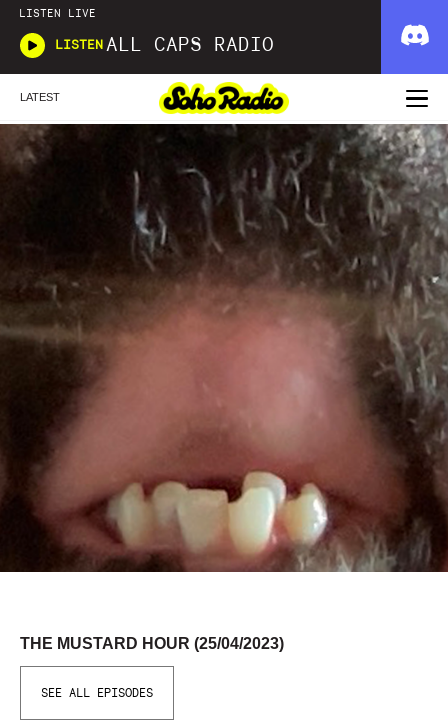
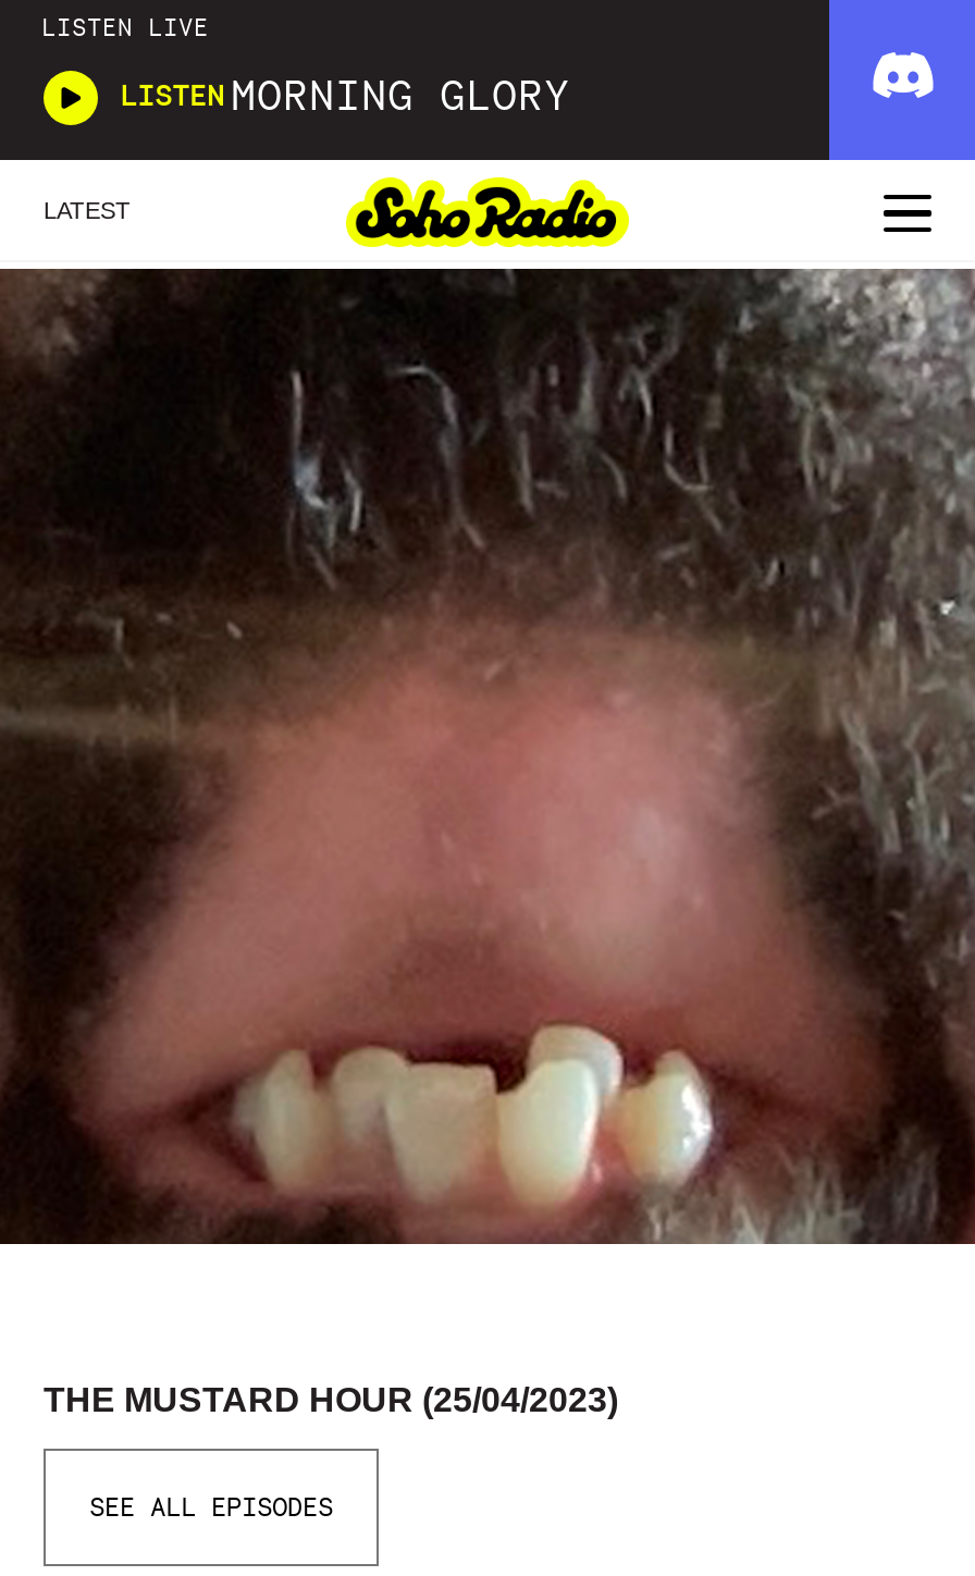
- LISTEN ALL CAPS RADIO
+ LISTEN MORNING GLORY
